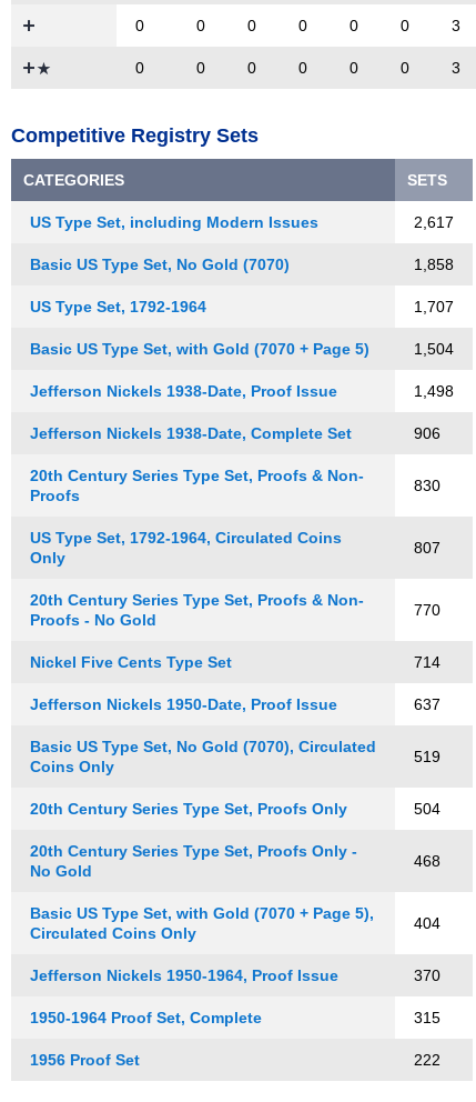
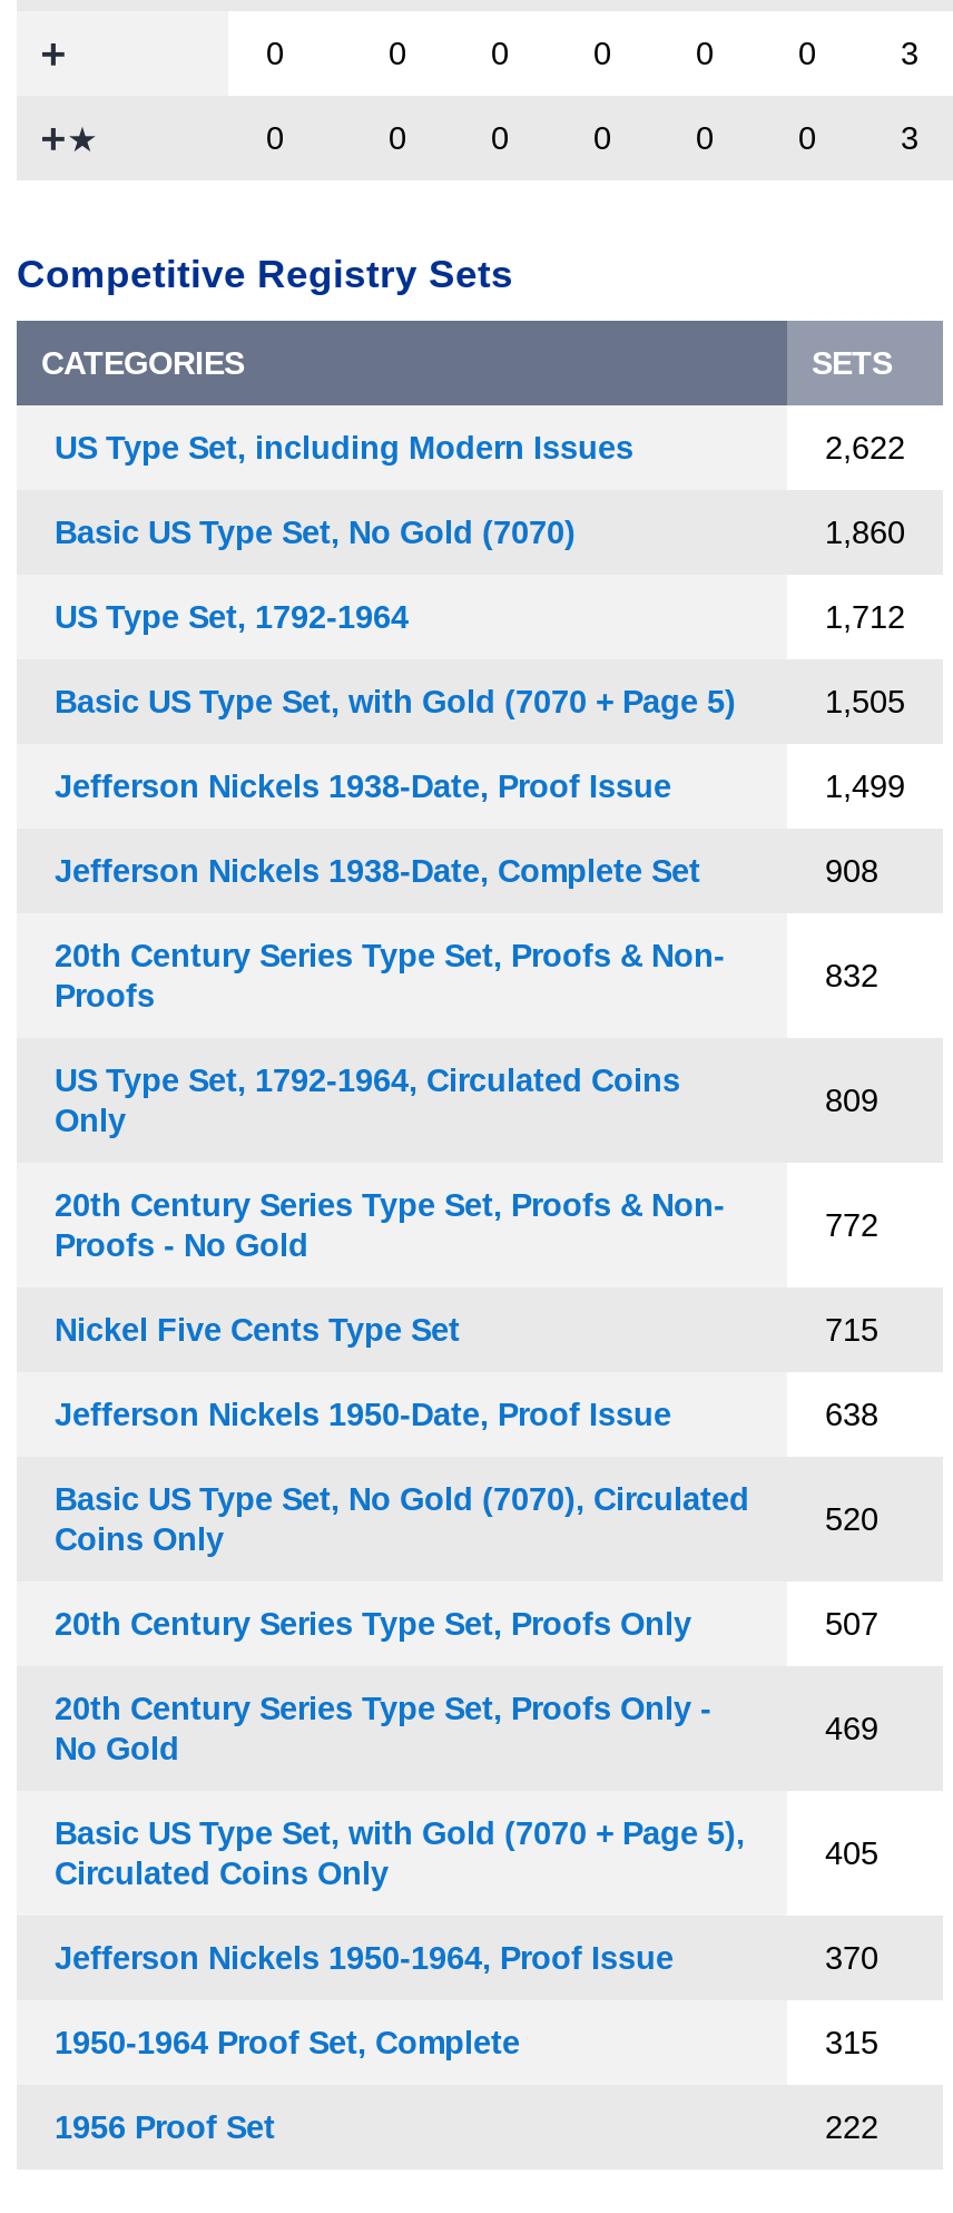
- 2,617
+ 2,622

- 1,858
+ 1,860

- 1,707
+ 1,712

- 1,504
+ 1,505

- 1,498
+ 1,499

- 906
+ 908

- 830
+ 832

- 807
+ 809

- 770
+ 772

- 714
+ 715

- 637
+ 638

- 519
+ 520

- 504
+ 507

- 468
+ 469

- 404
+ 405
